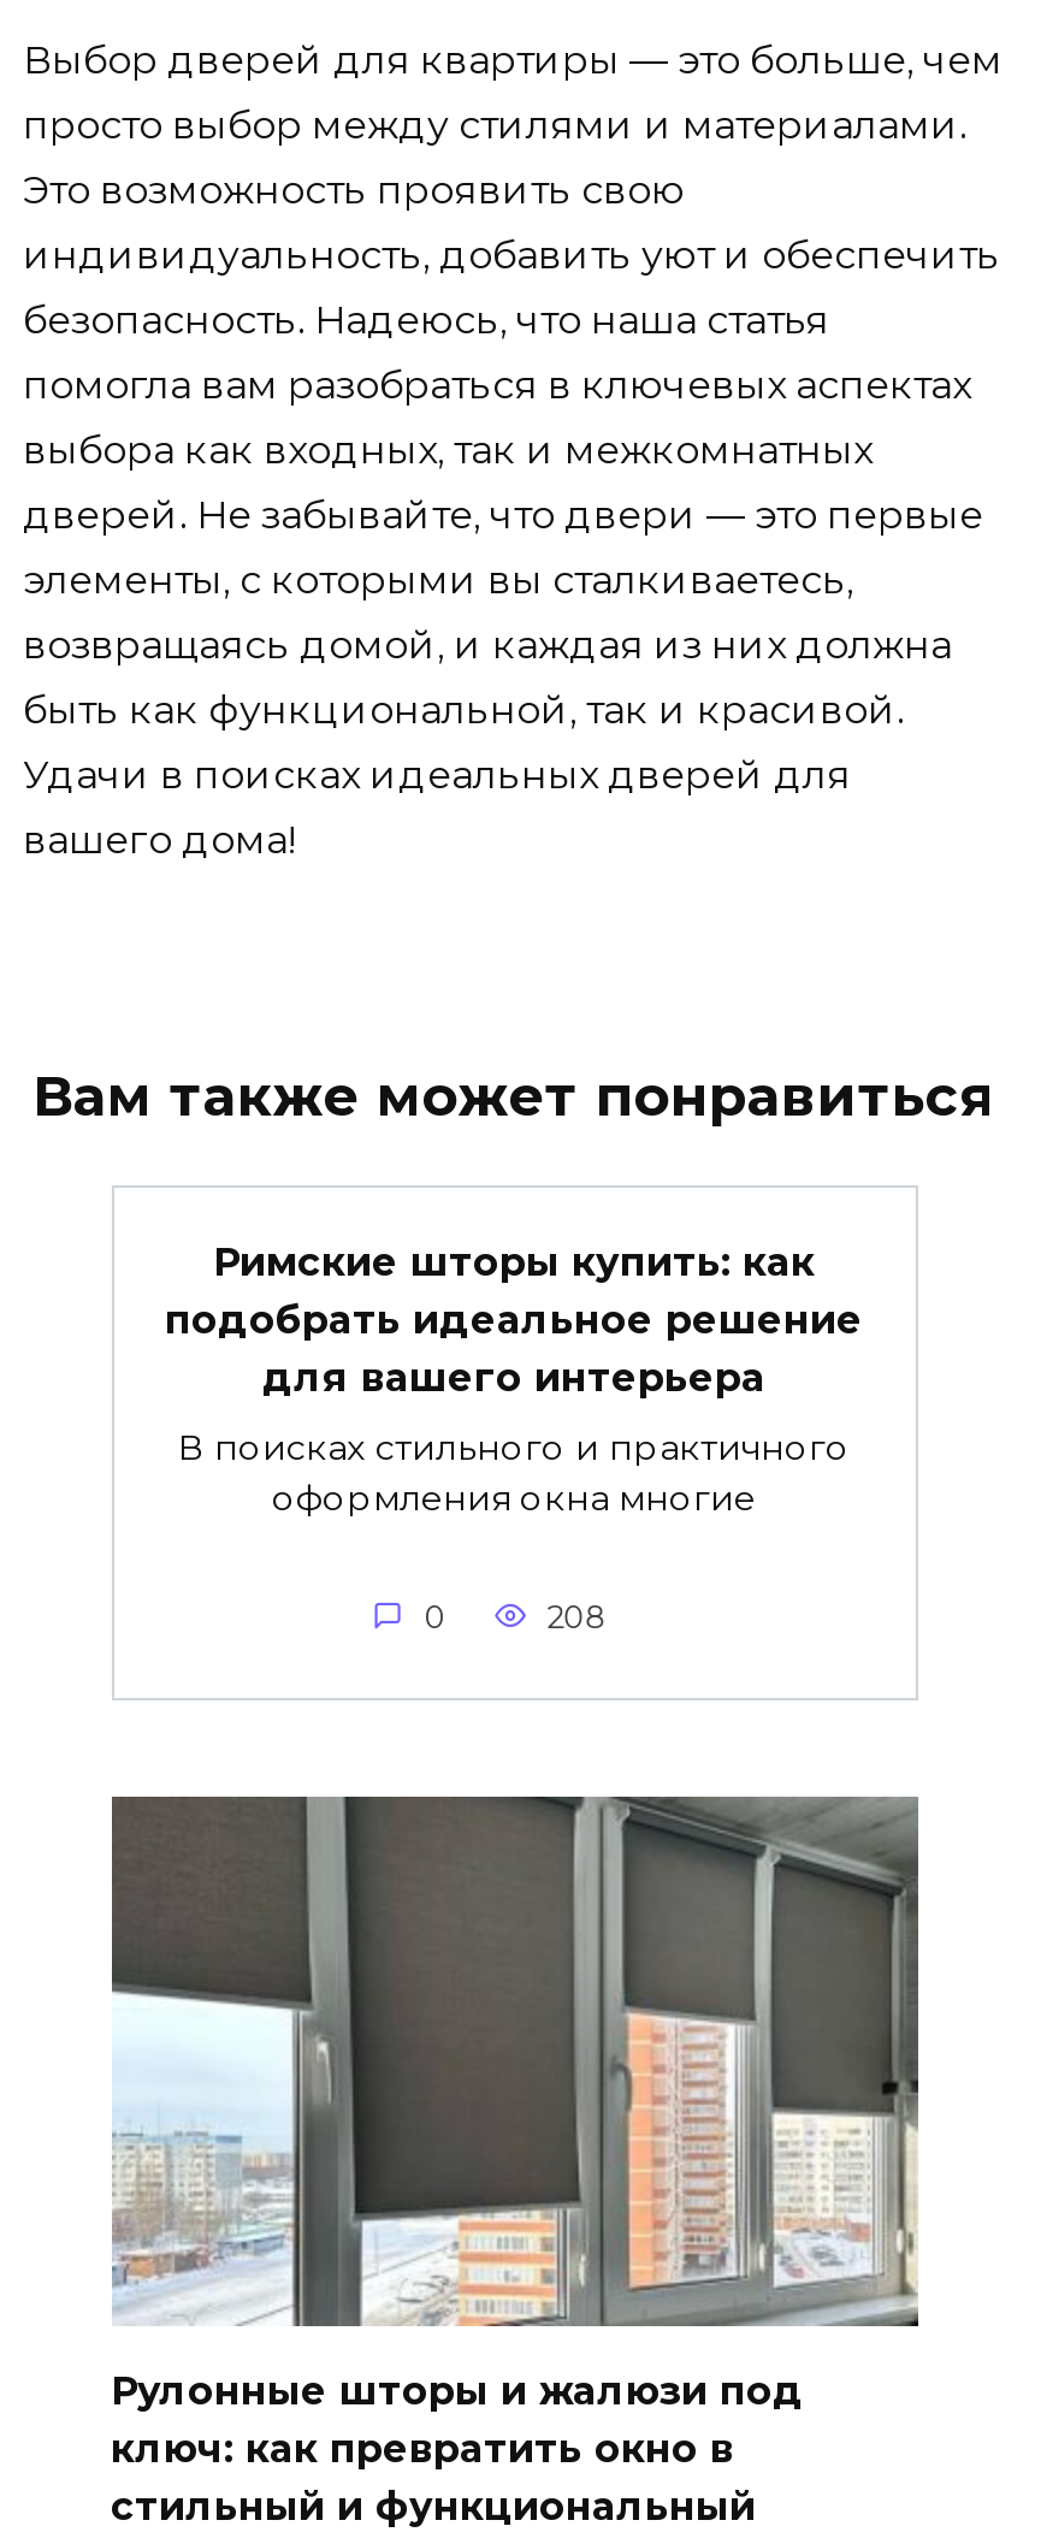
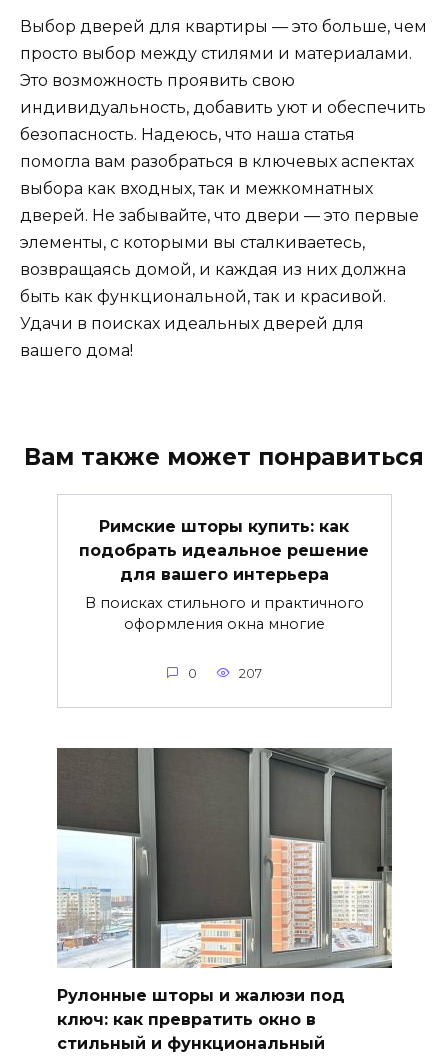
- 208
+ 207
